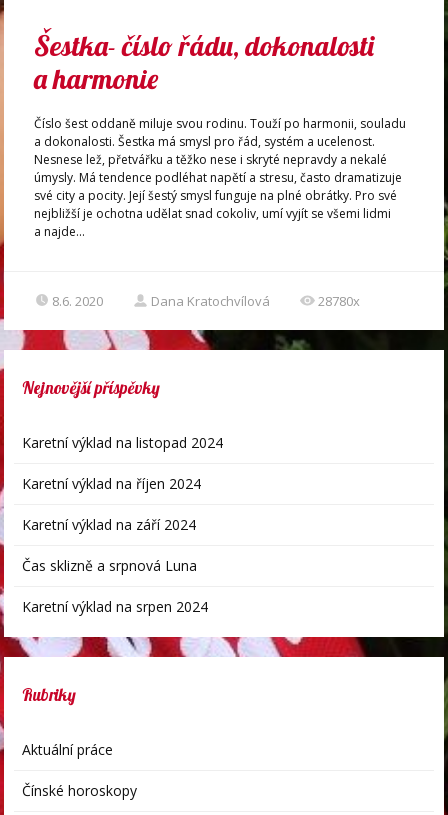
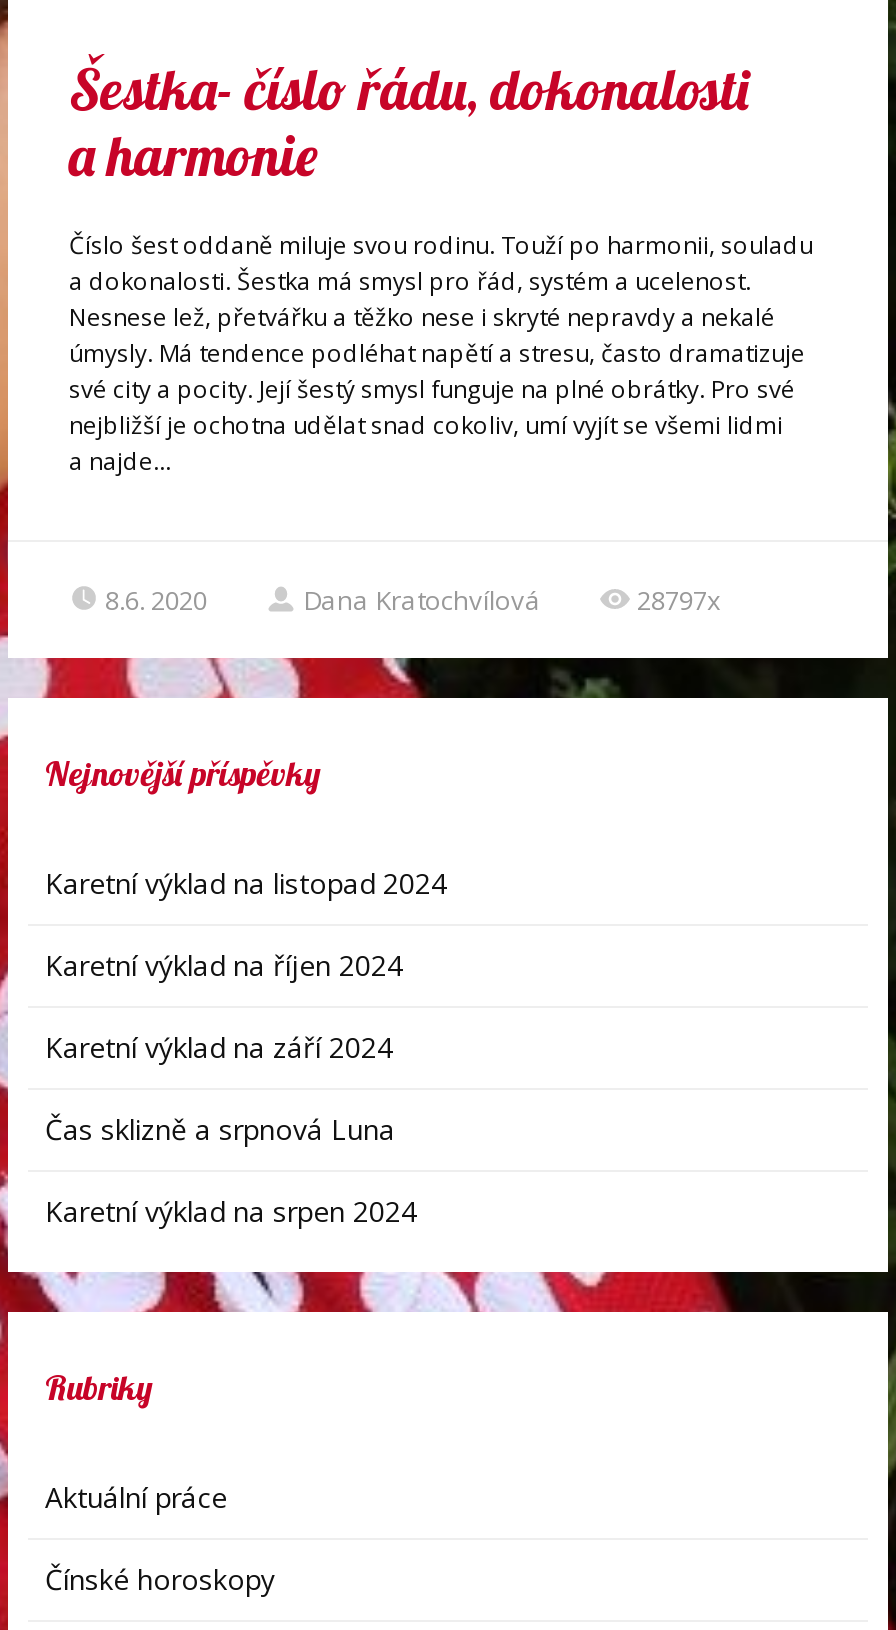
- 28780x
+ 28797x
